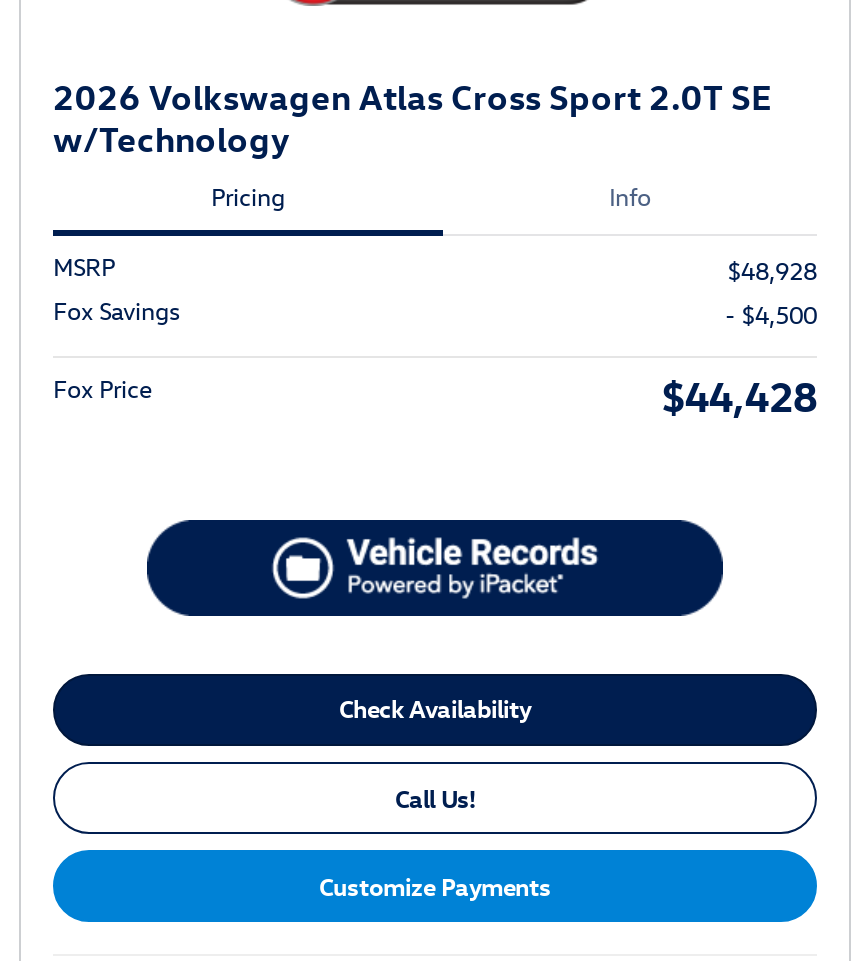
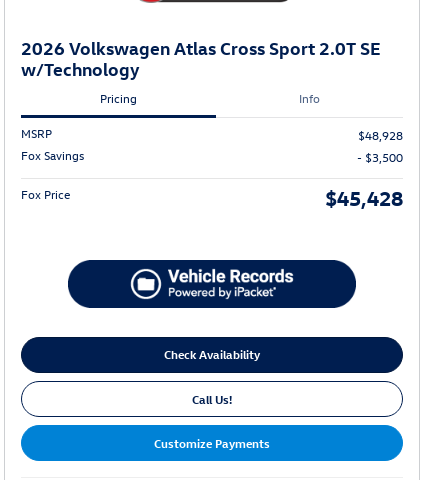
- - $4,500
+ - $3,500

- $44,428
+ $45,428
